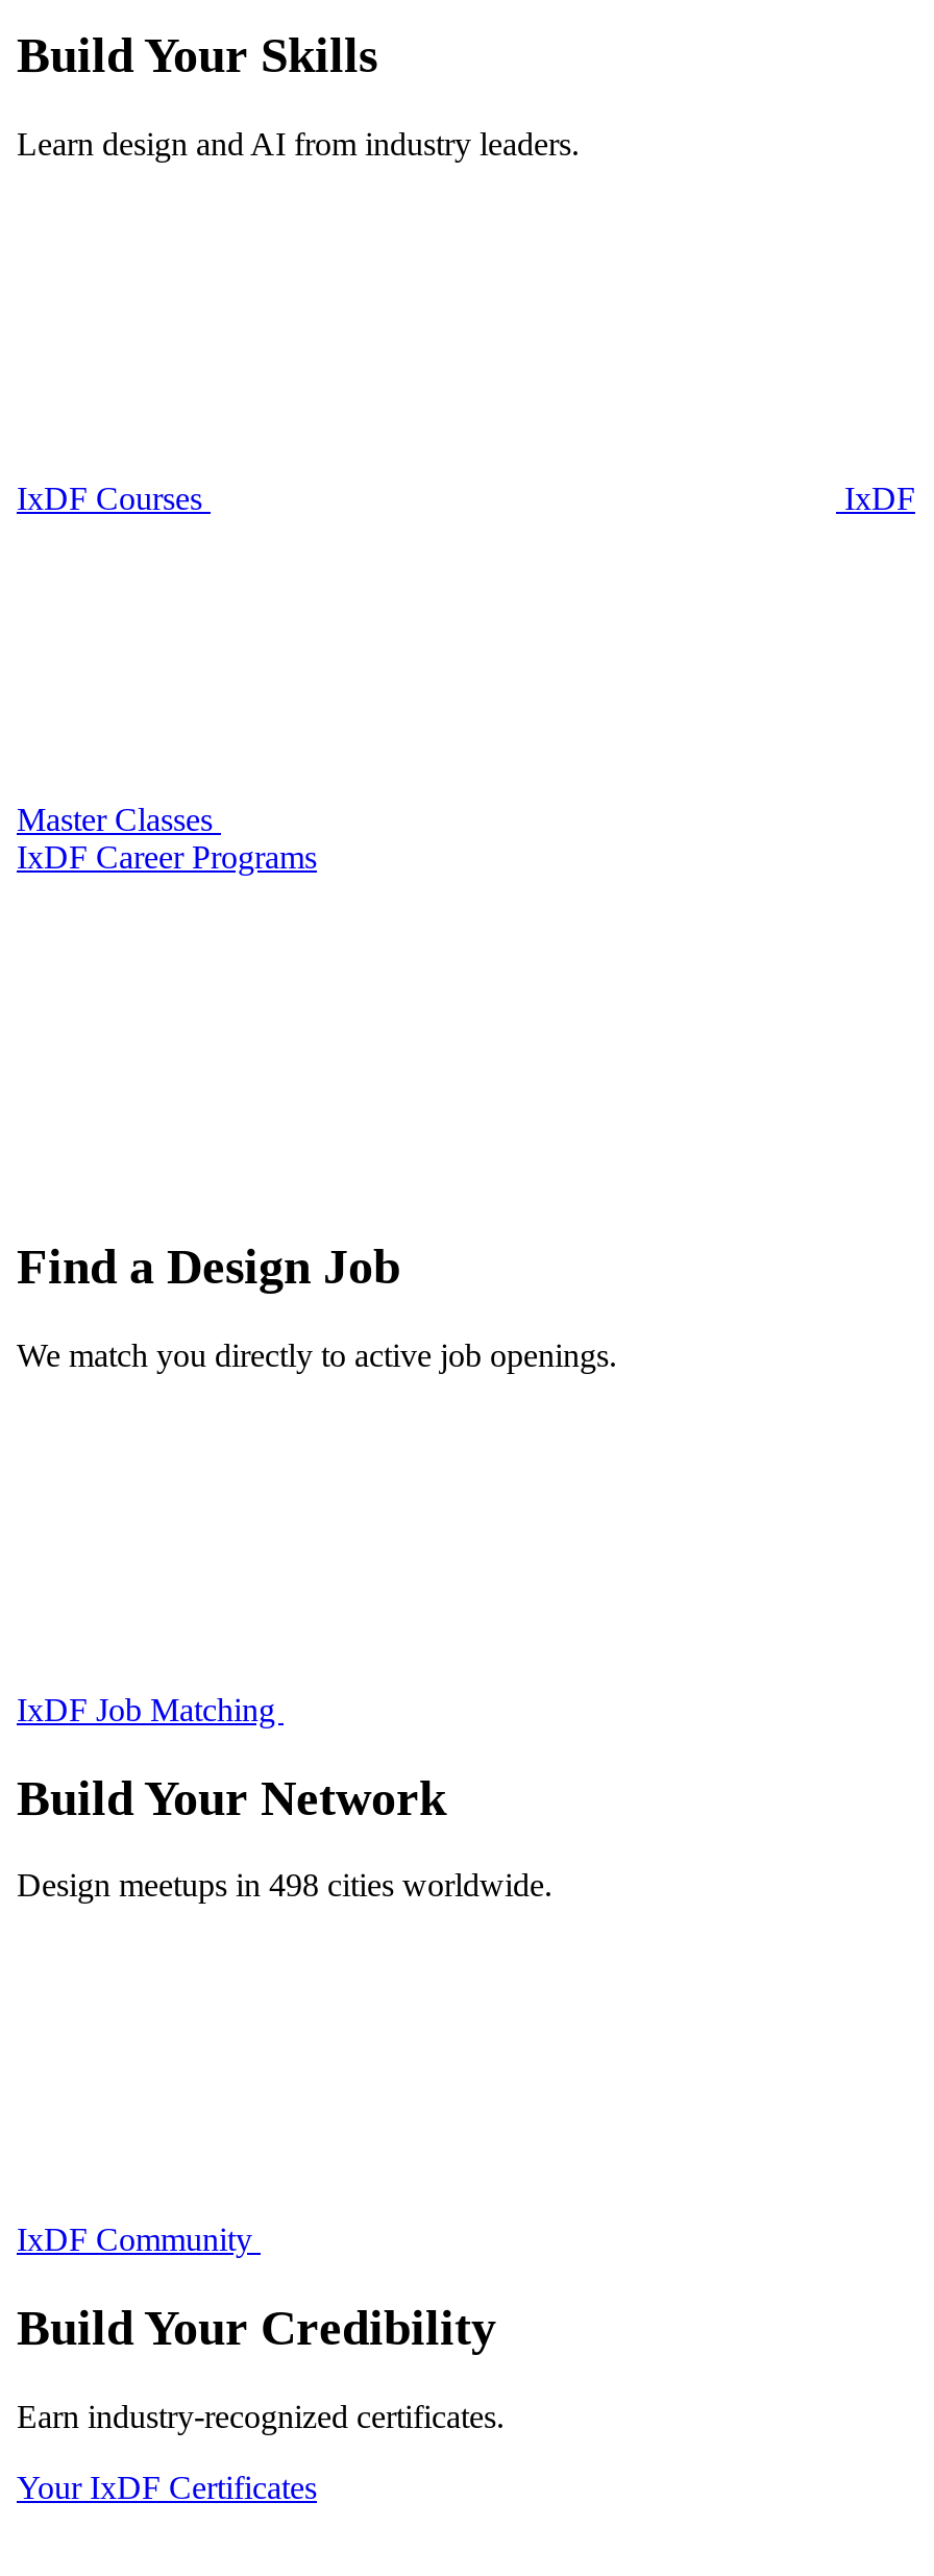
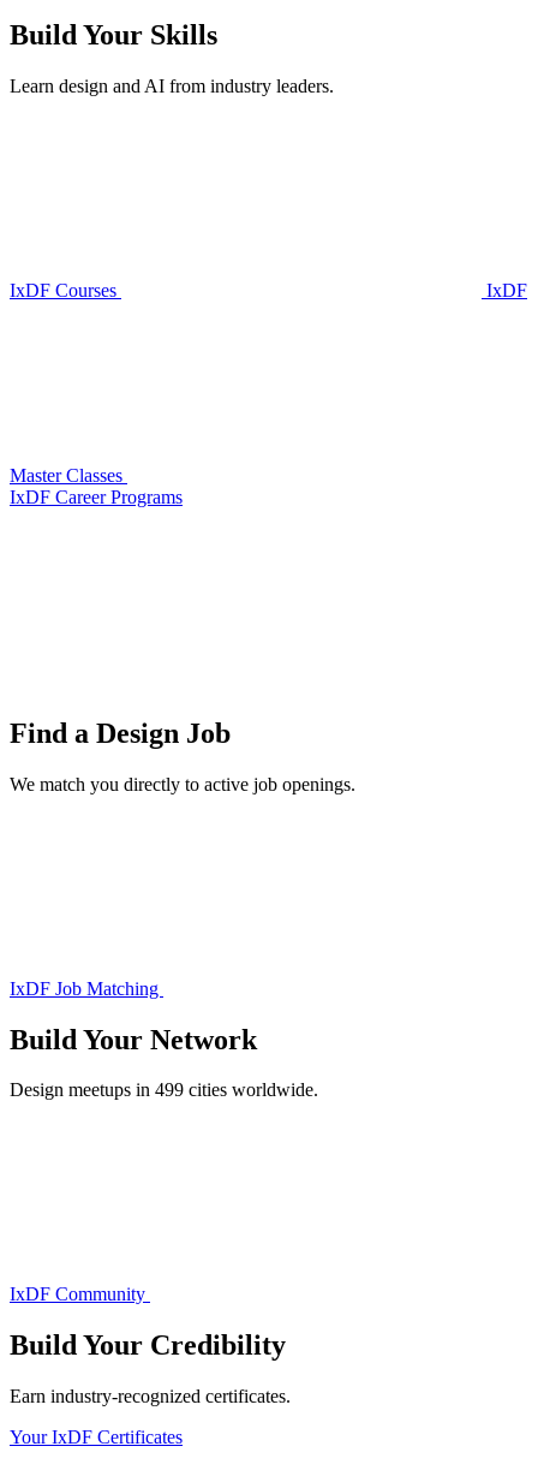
- Design meetups in 498 cities worldwide.
+ Design meetups in 499 cities worldwide.
